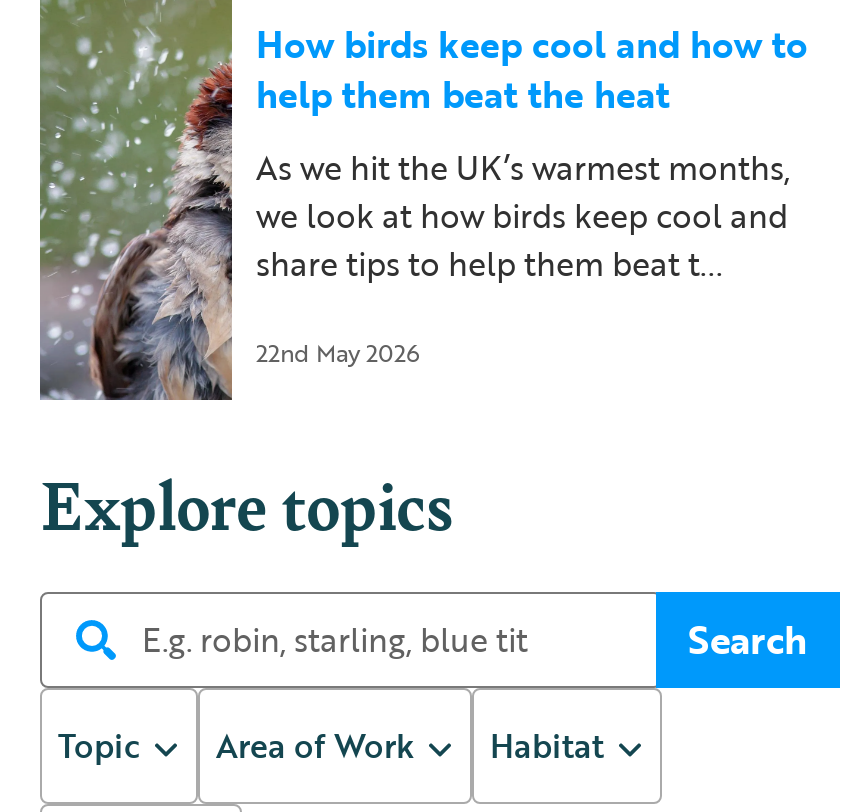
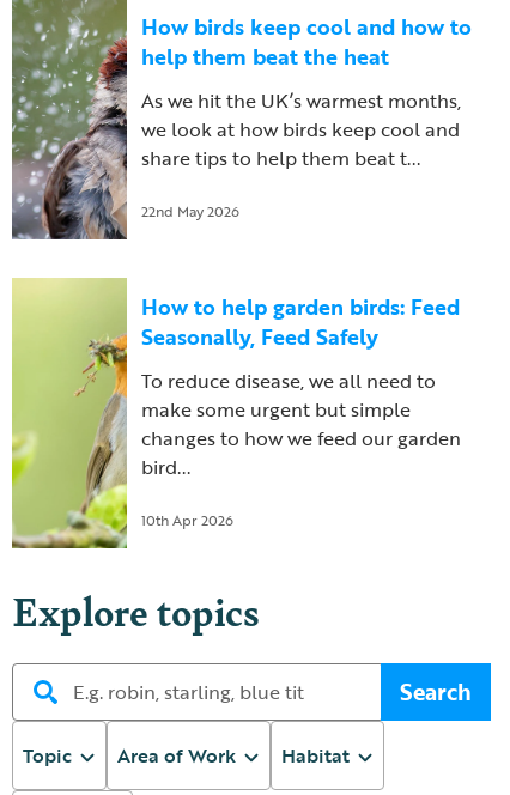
+ [image]
+ How to help garden birds: Feed
+ Seasonally, Feed Safely
+ To reduce disease, we all need to
+ make some urgent but simple
+ changes to how we feed our garden
+ bird...
+ 10th Apr 2026
